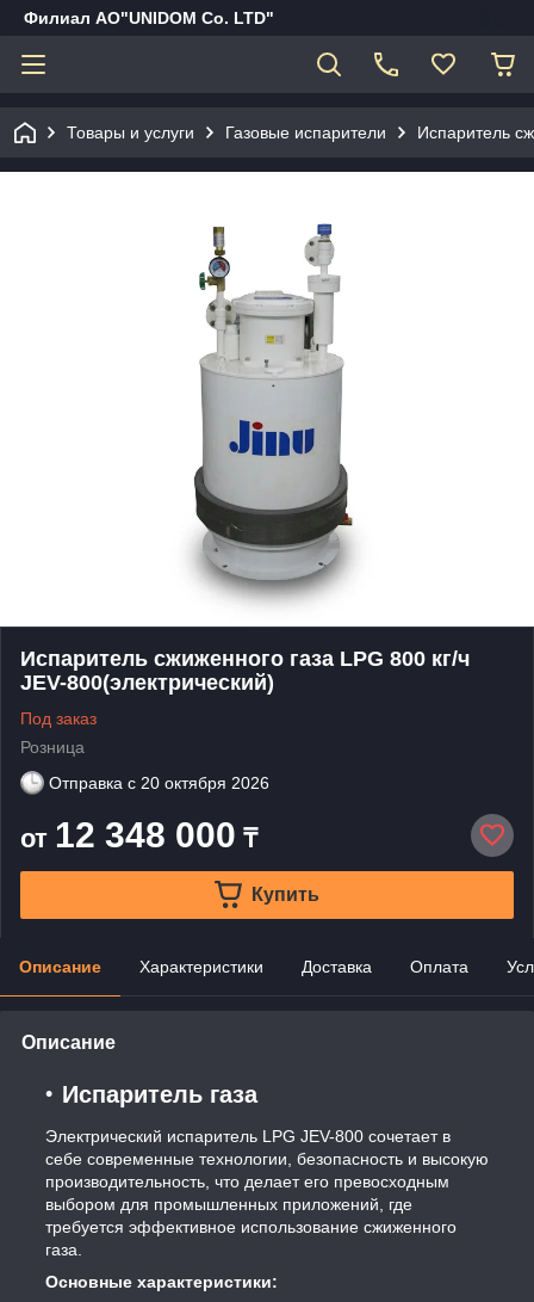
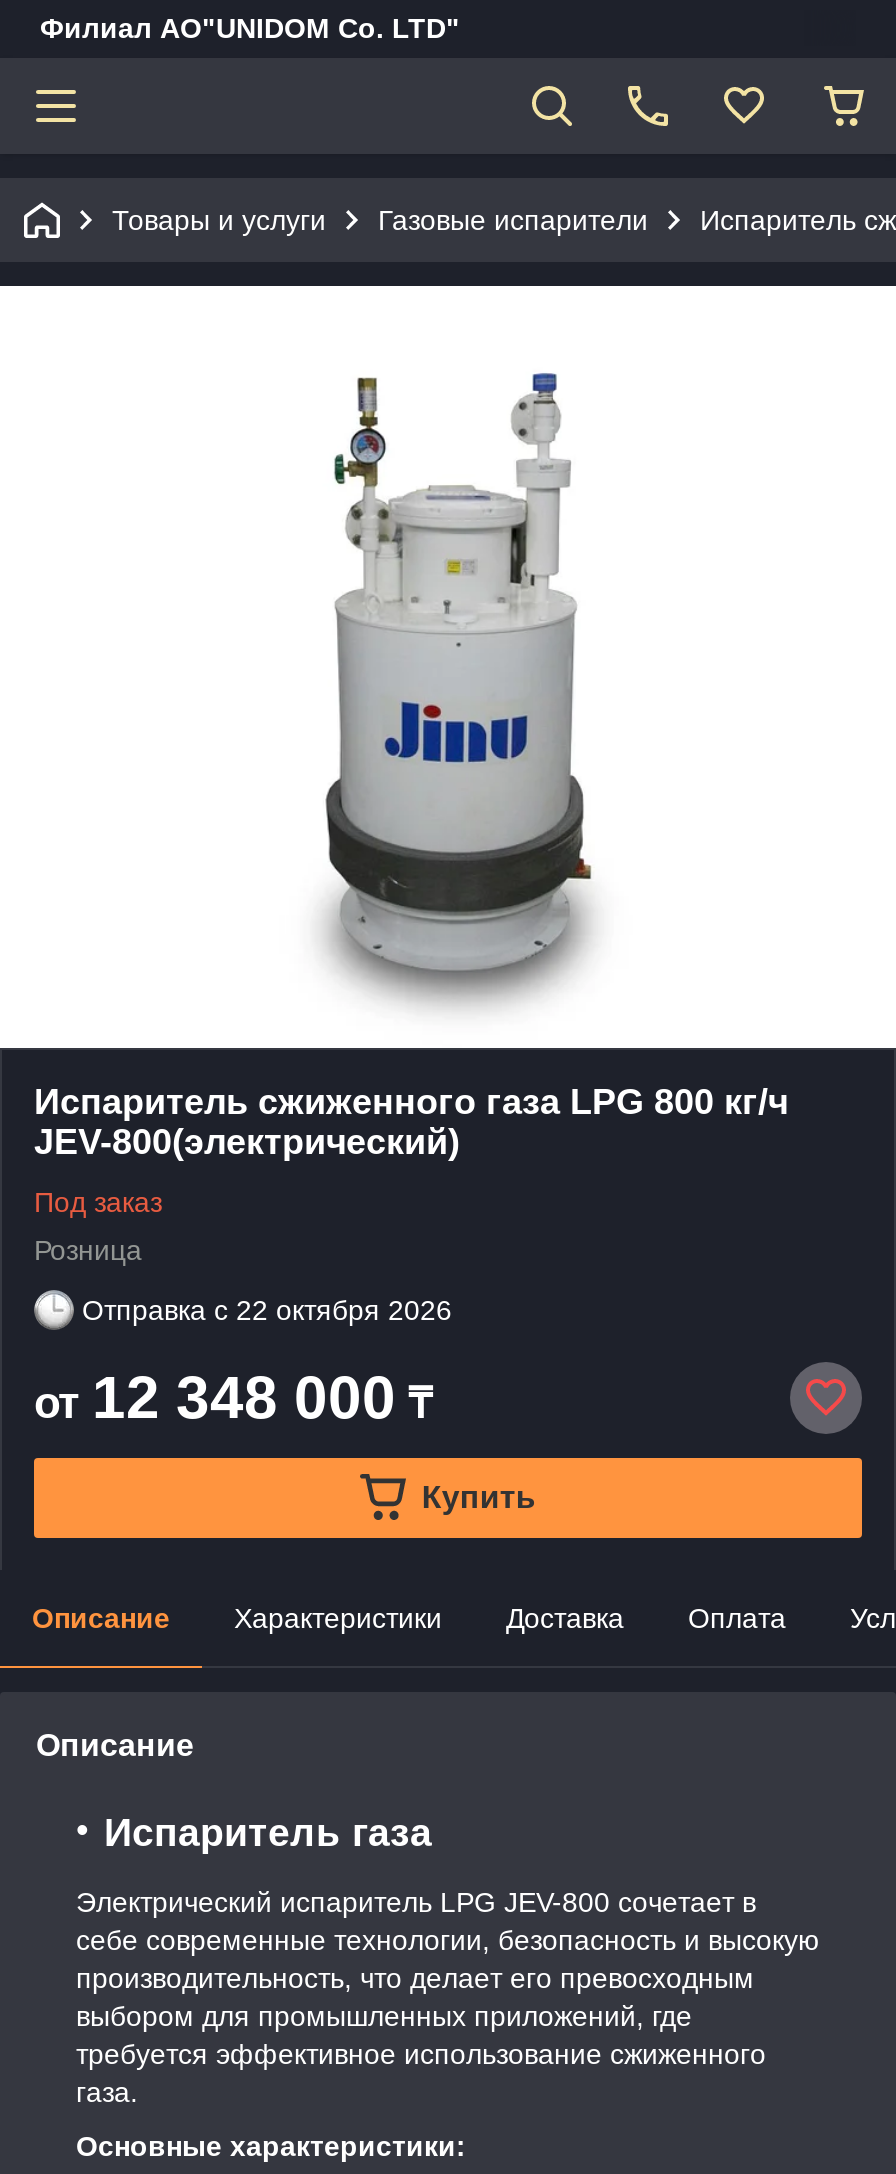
- Отправка с 20 октября 2026
+ Отправка с 22 октября 2026
